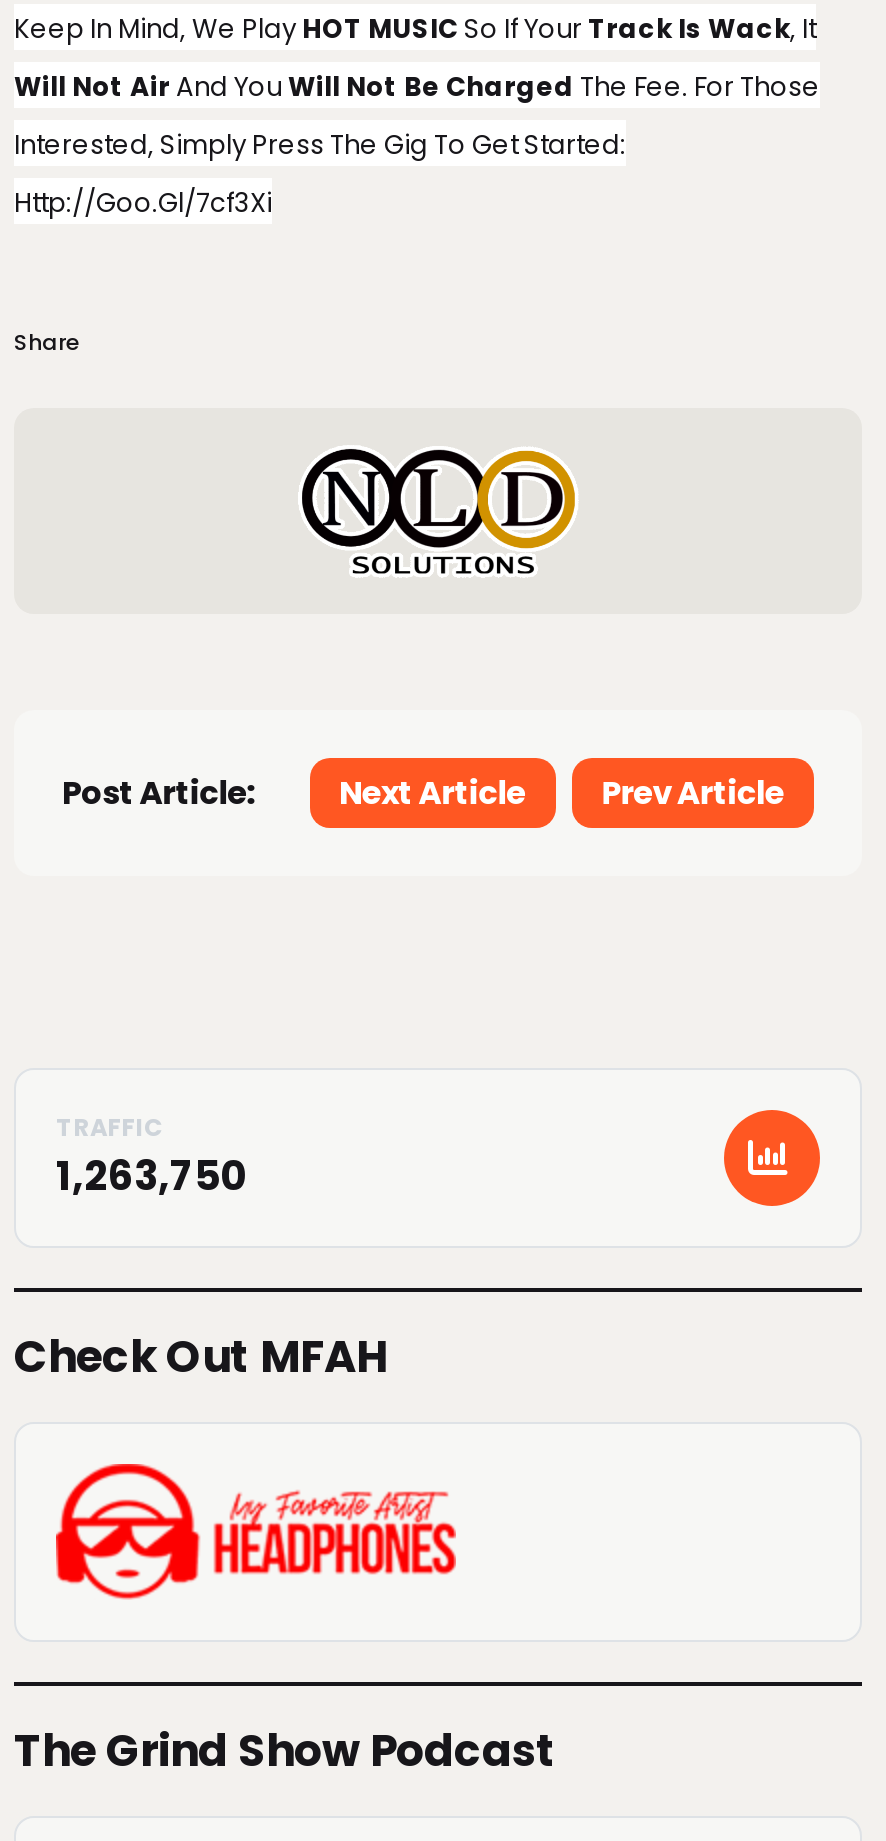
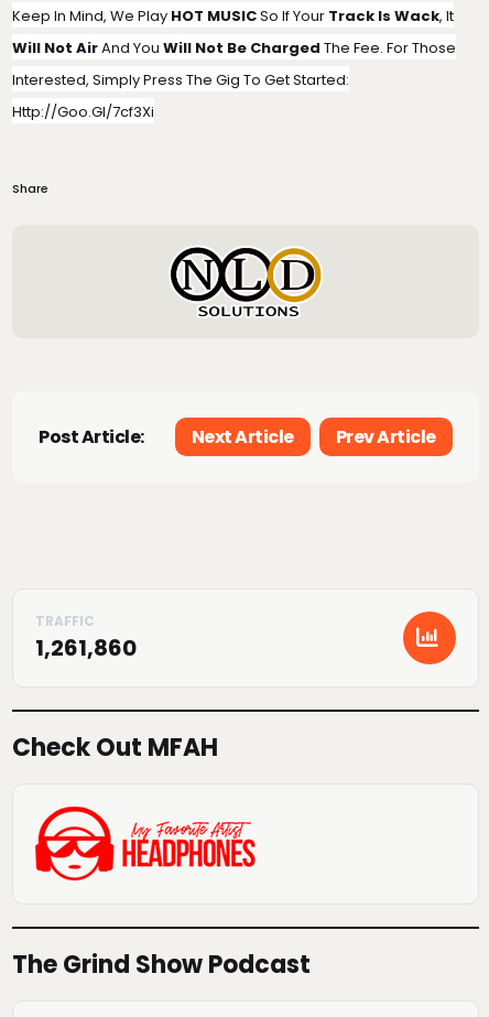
- 1,263,750
+ 1,261,860
